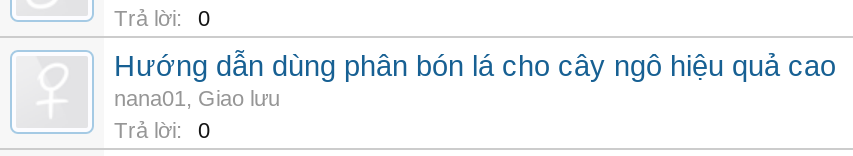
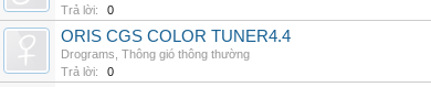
- Hướng dẫn dùng phân bón lá cho cây ngô hiệu quả cao
- nana01, Giao lưu
+ ORIS CGS COLOR TUNER4.4
+ Drograms, Thông gió thông thường
